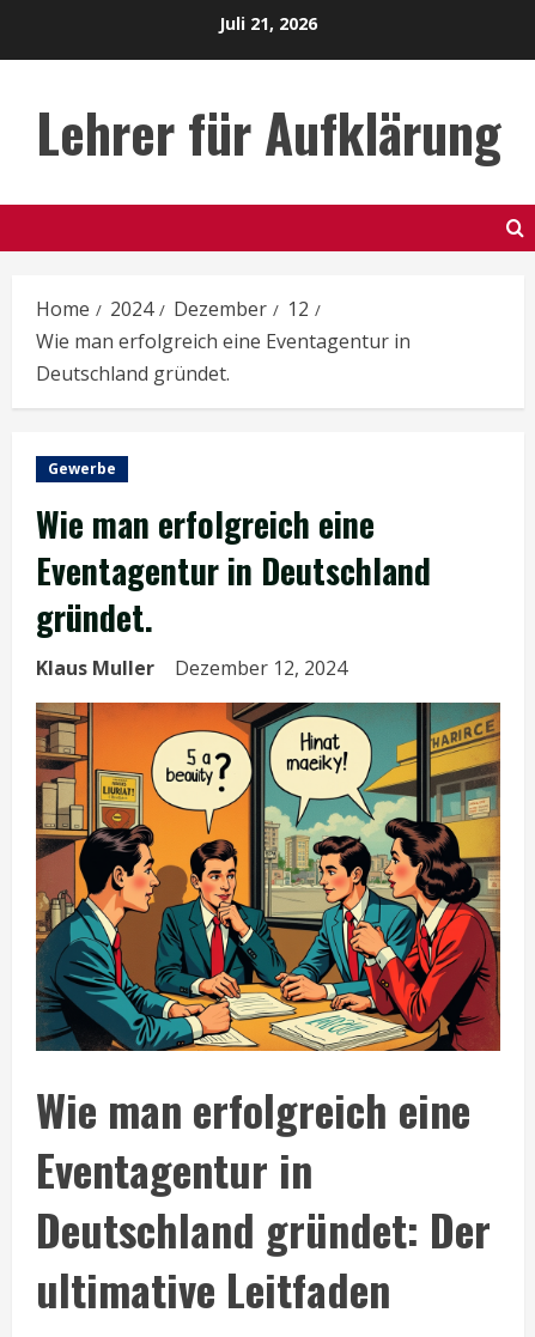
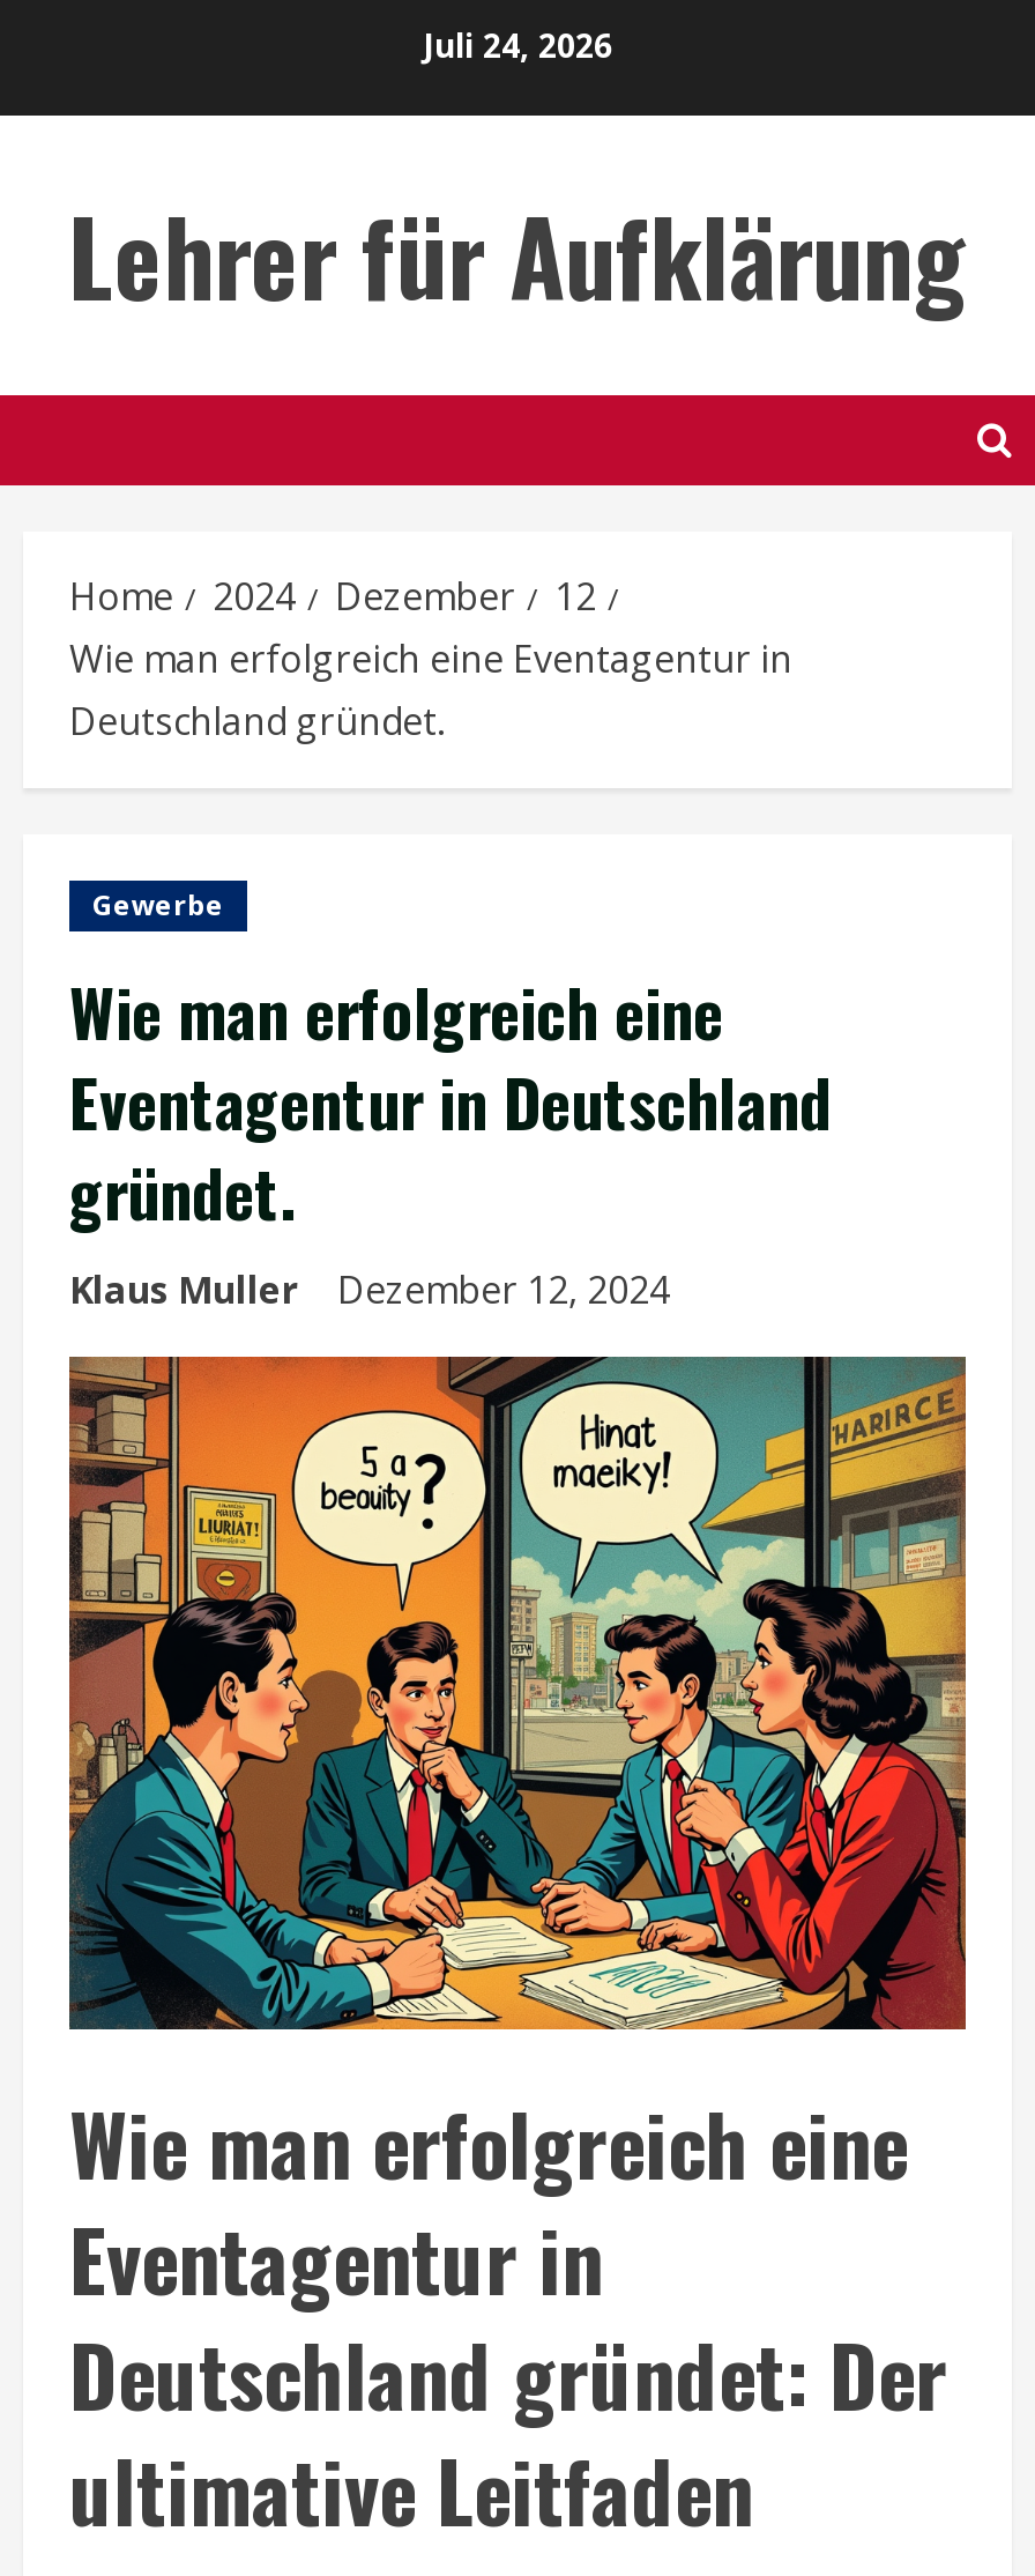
- Juli 21, 2026
+ Juli 24, 2026
